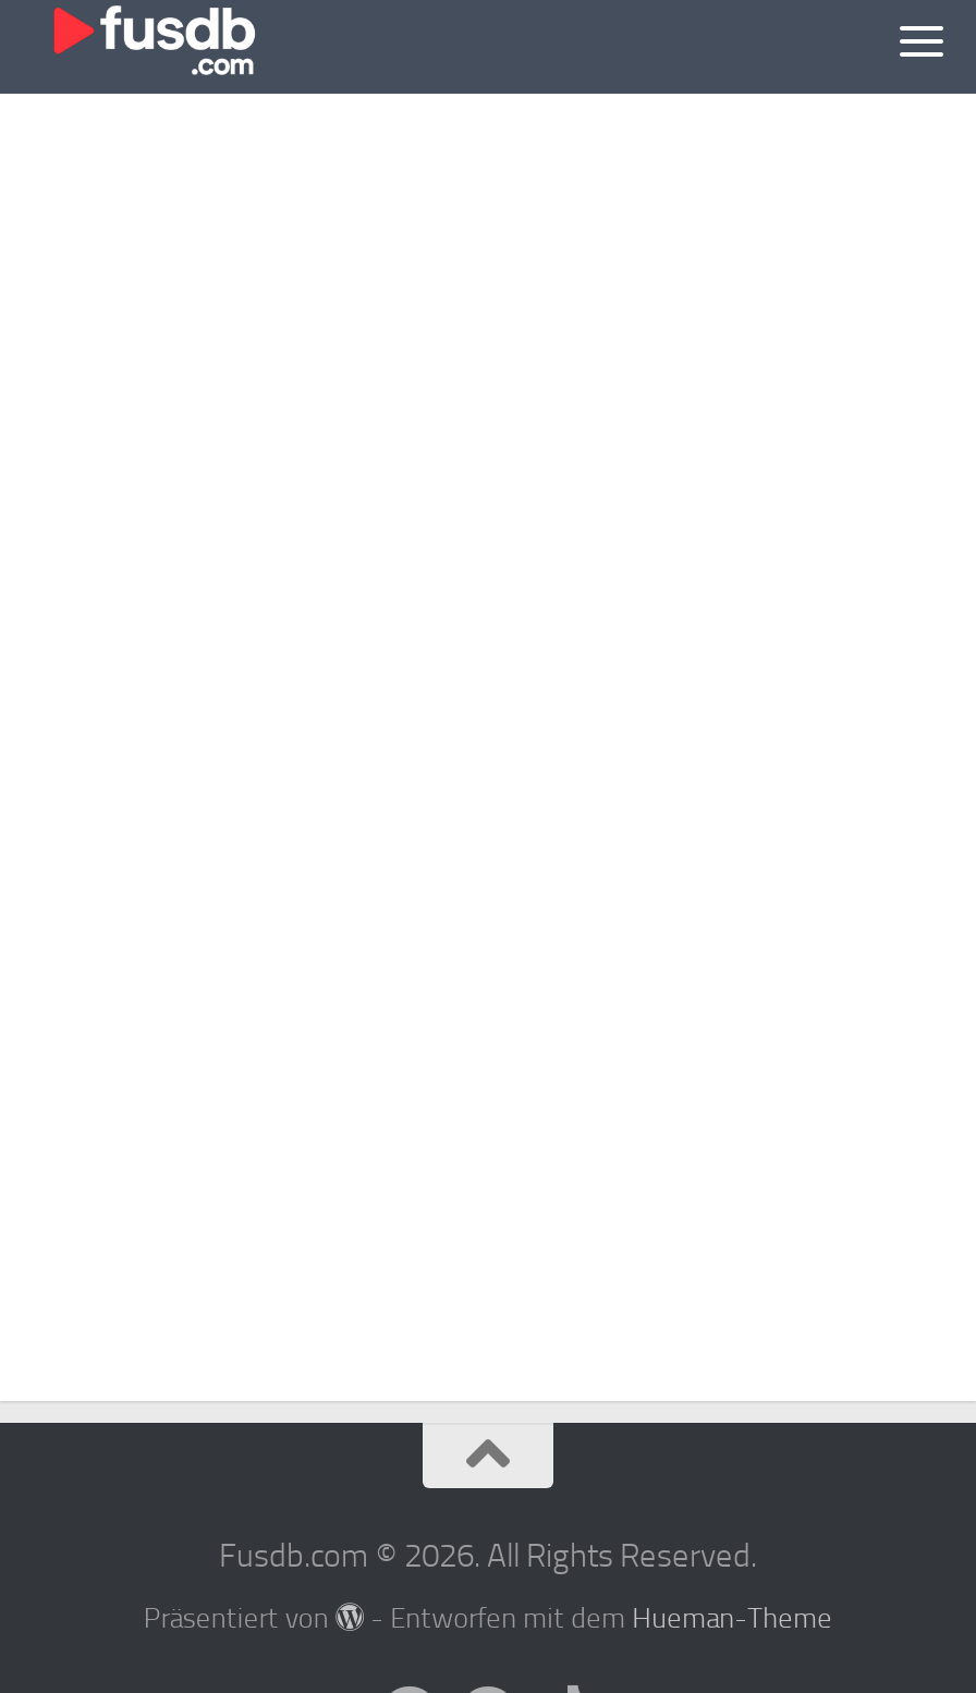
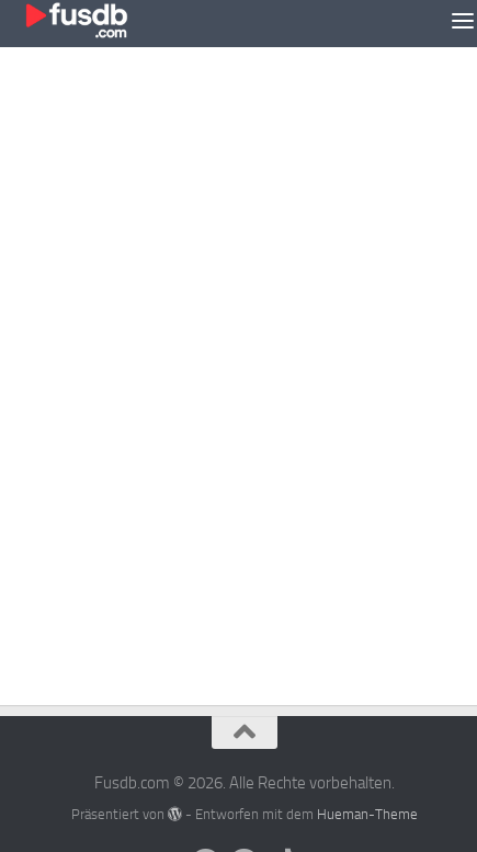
- Fusdb.com © 2026. All Rights Reserved.
+ Fusdb.com © 2026. Alle Rechte vorbehalten.
